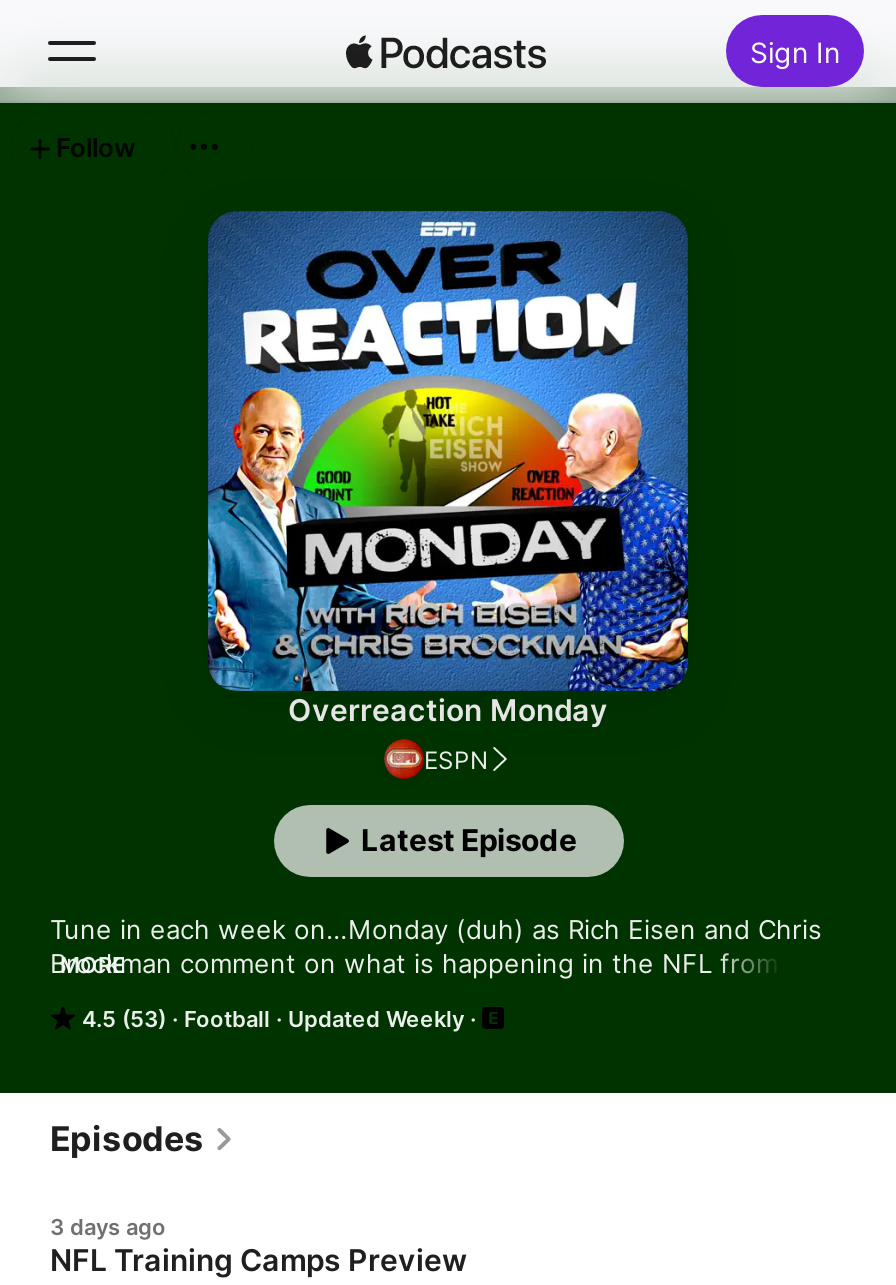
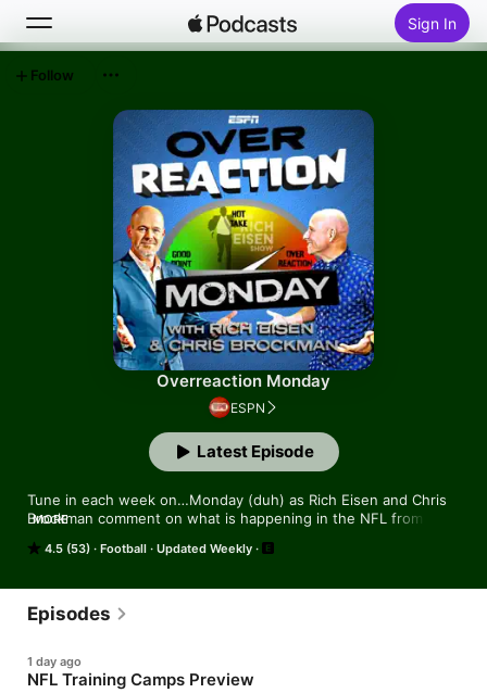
- 3 days ago
+ 1 day ago
